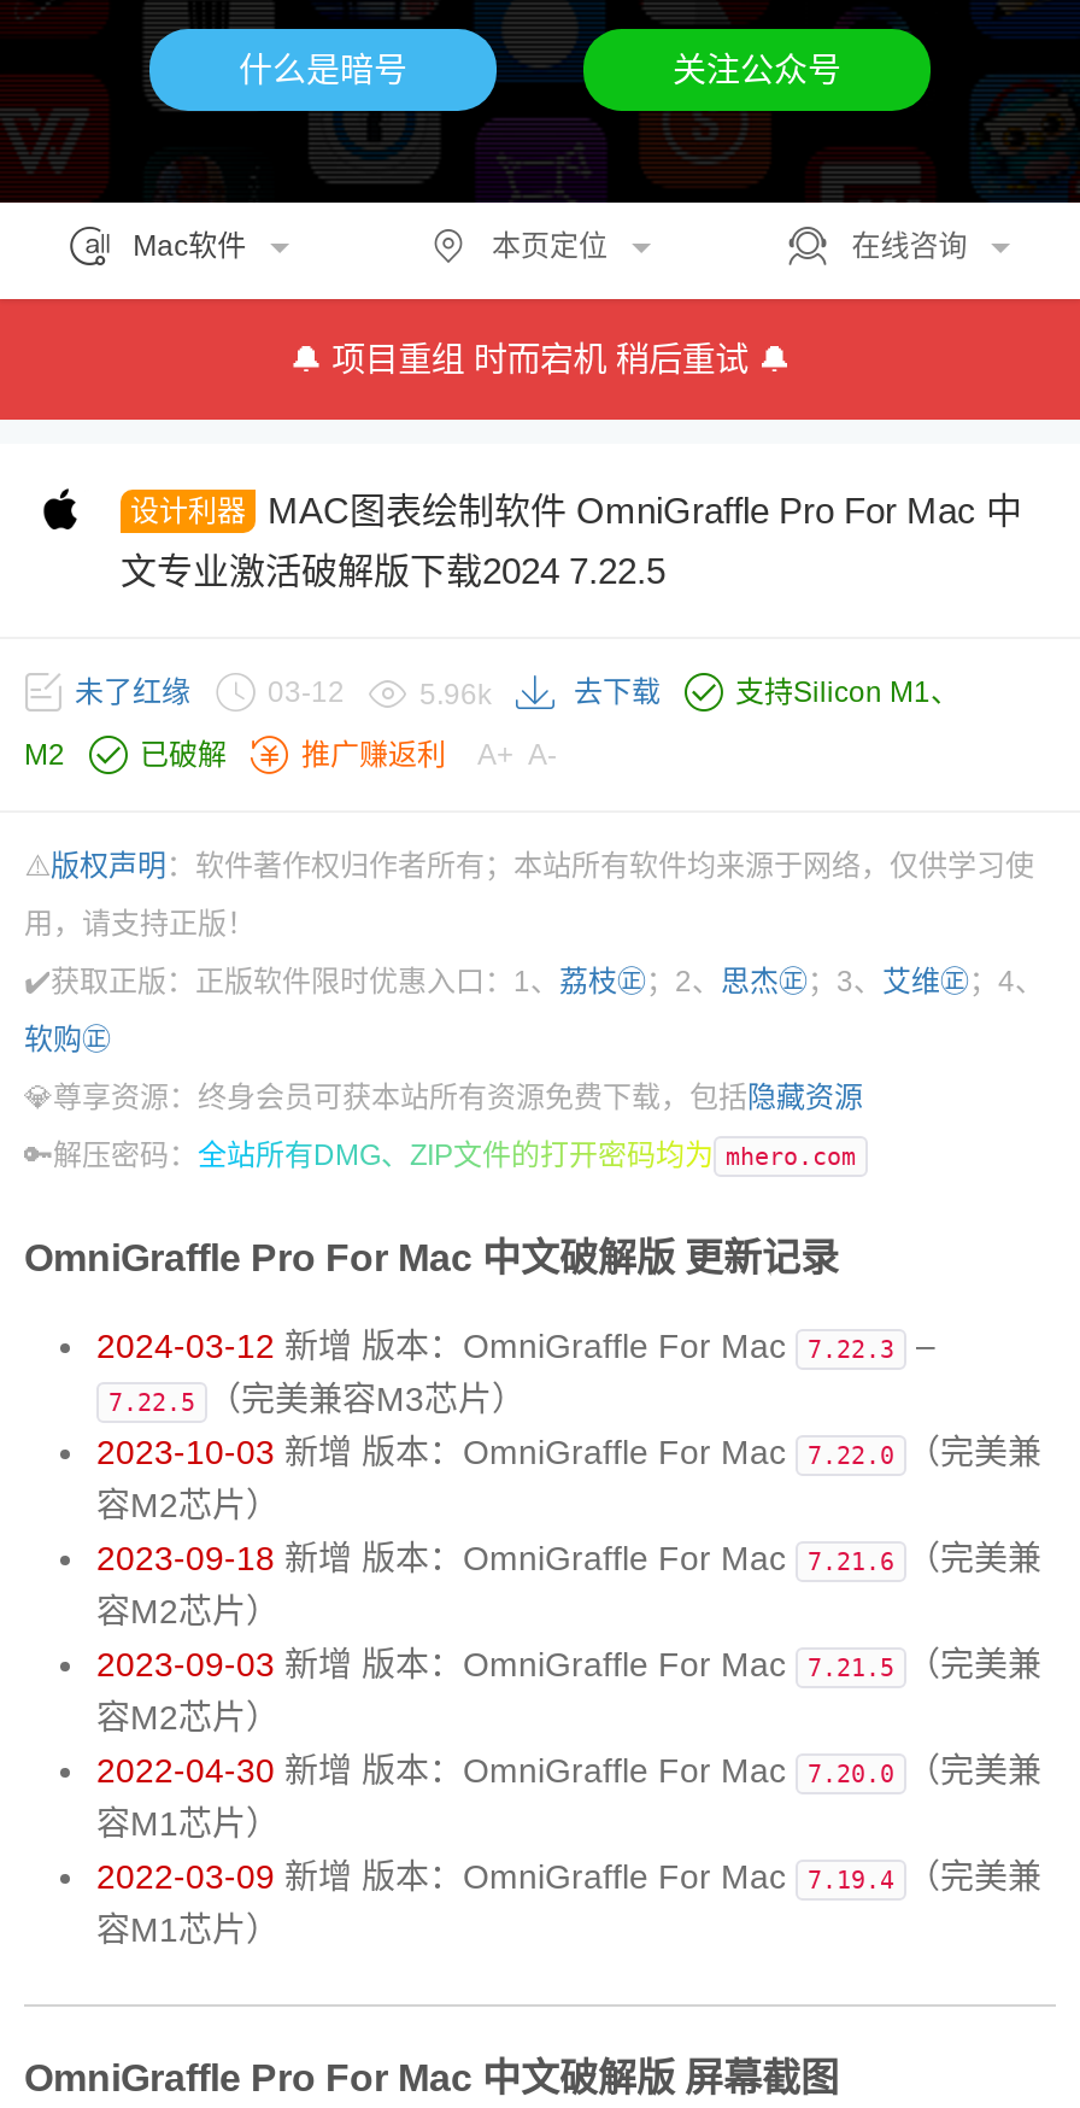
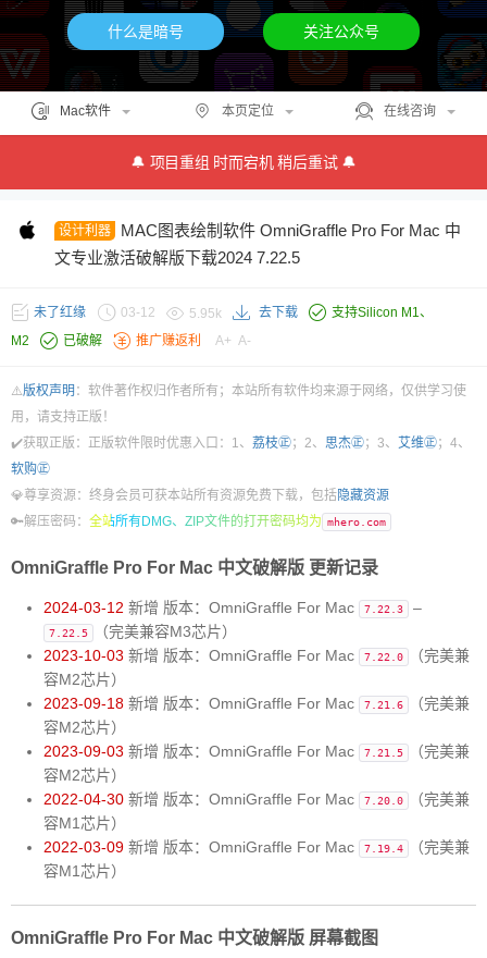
- 5.96k
+ 5.95k
